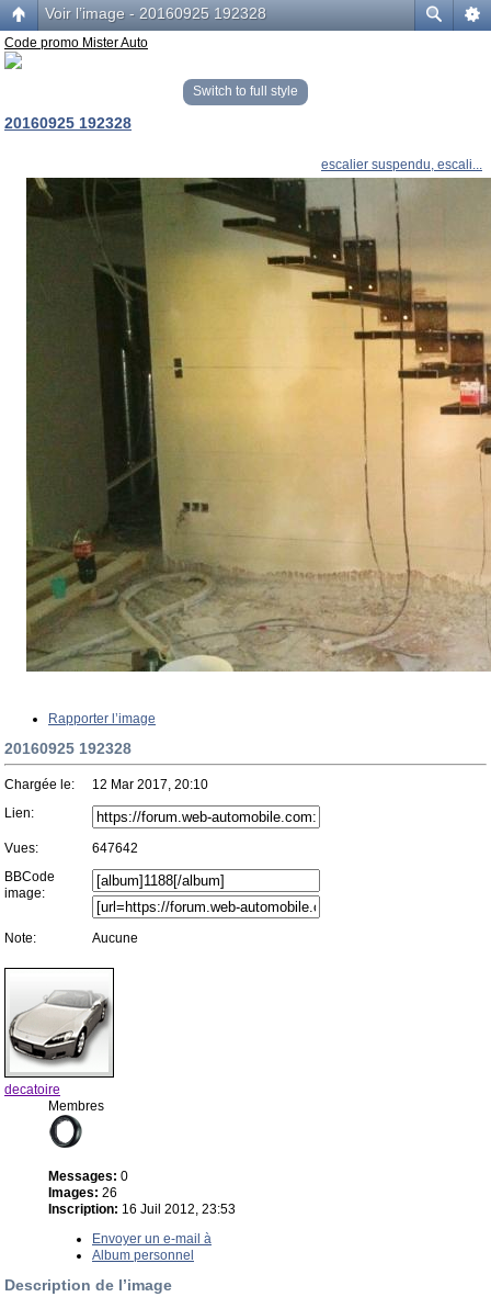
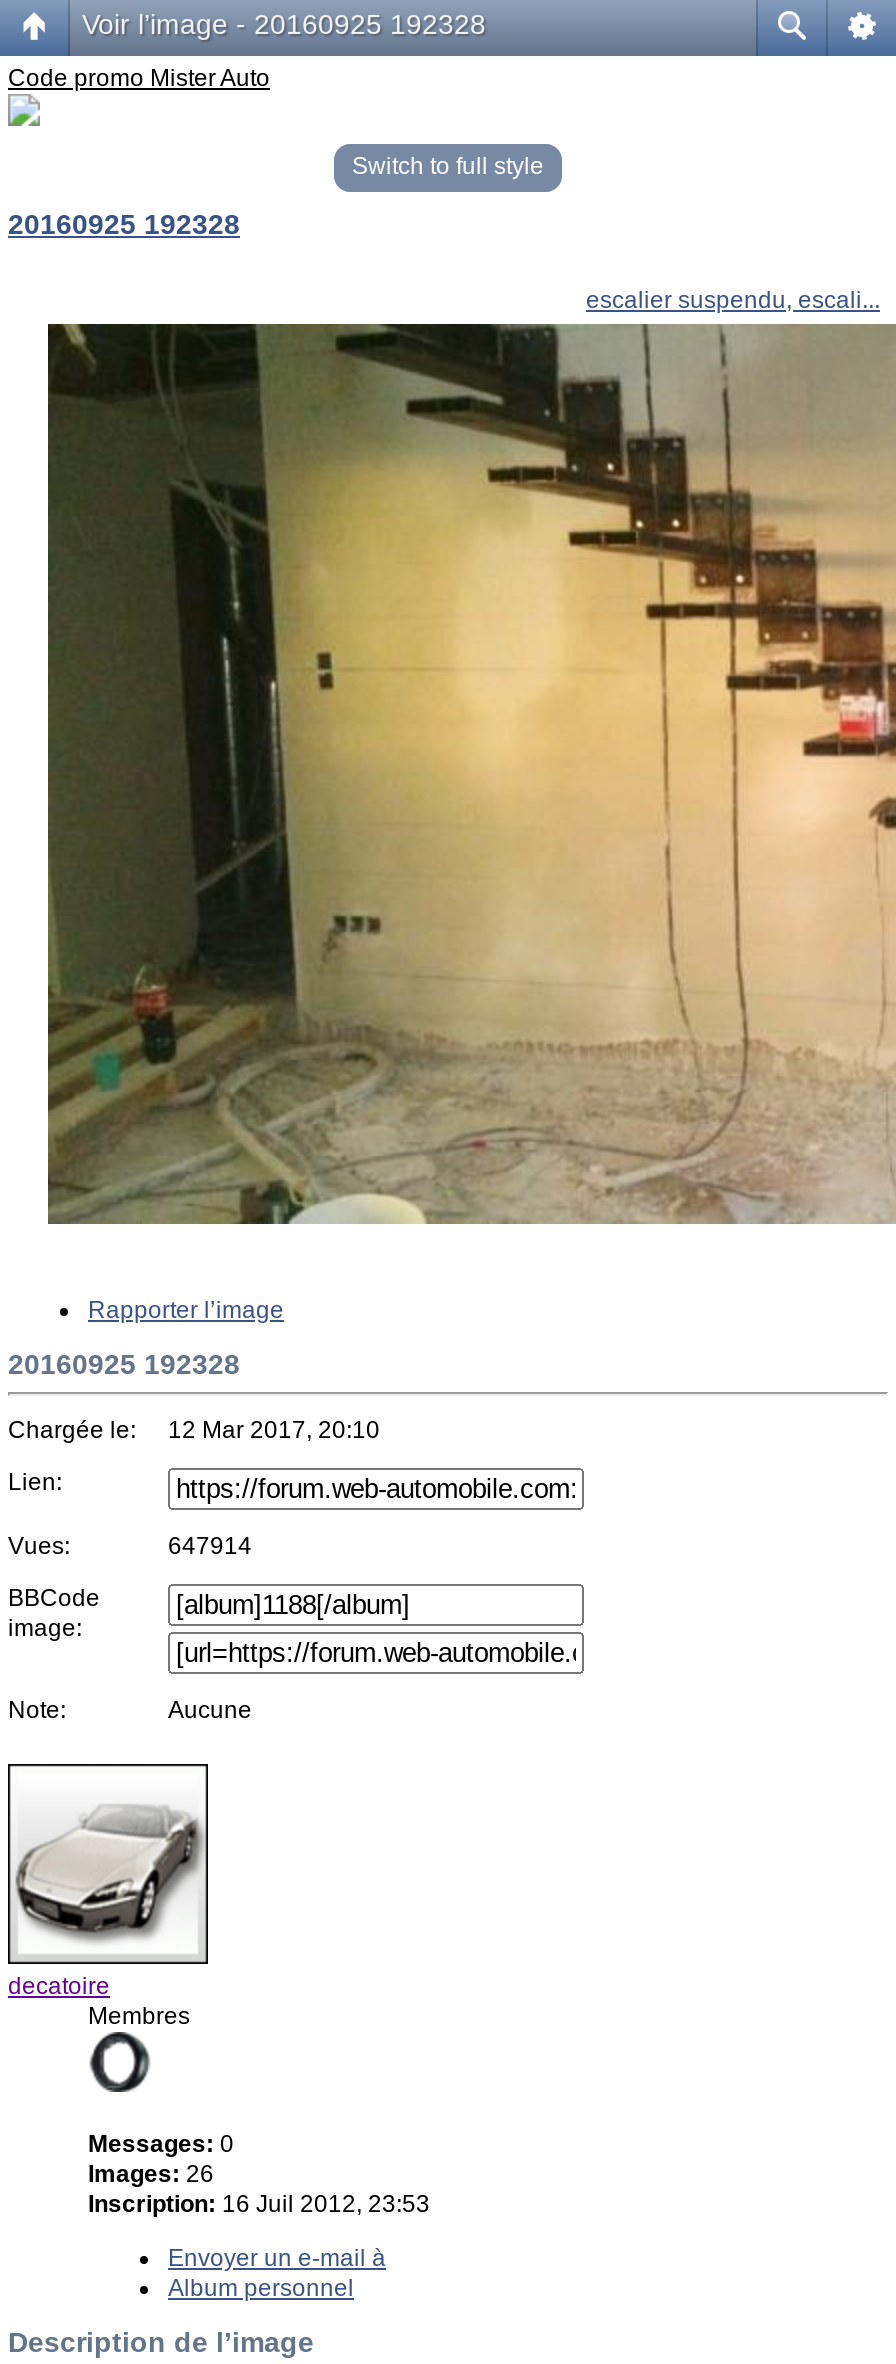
- 647642
+ 647914
